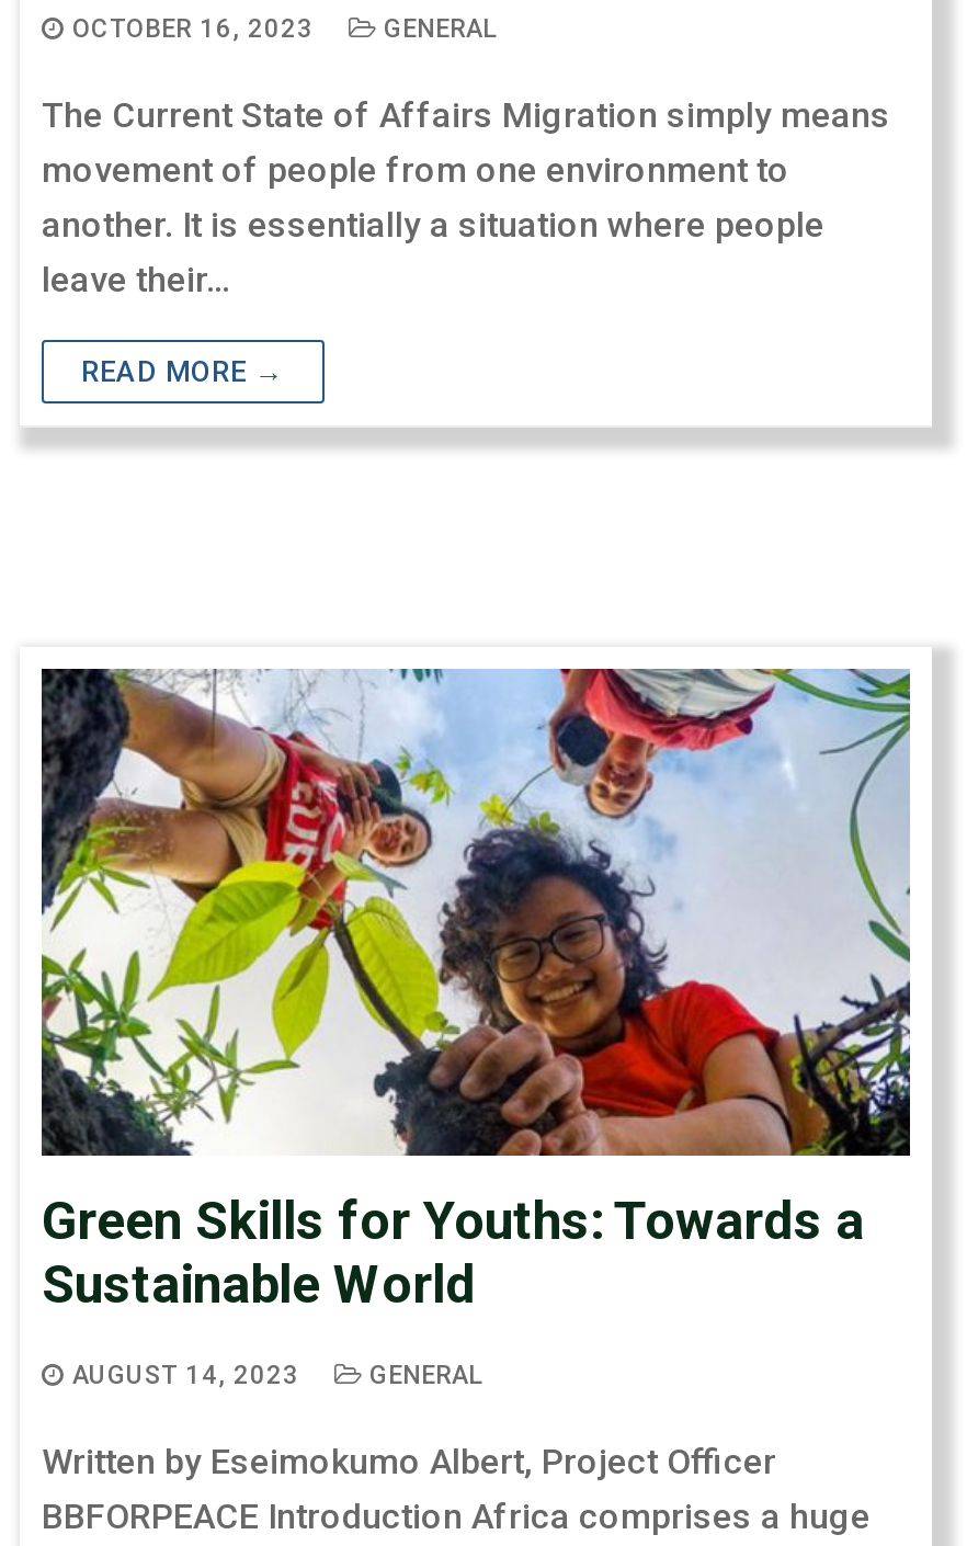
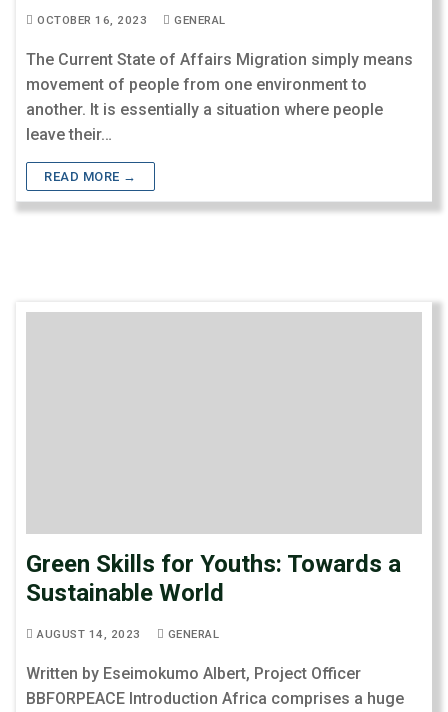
- [image]
